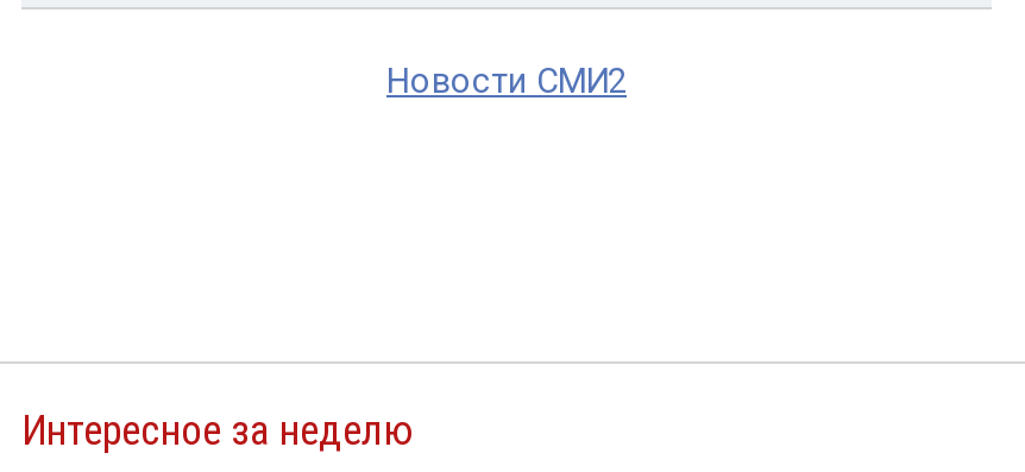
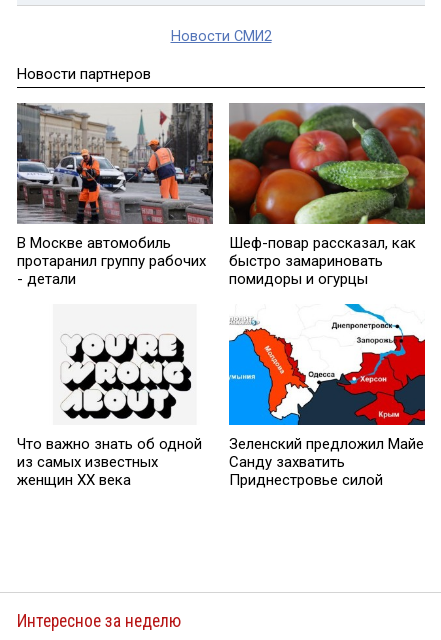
+ [image]
+ В Москве автомобиль
+ протаранил группу рабочих
+ - детали

+ Новости партнеров

+ [image]
+ Что важно знать об одной
+ из самых известных
+ женщин ХХ века

+ [image]
+ Шеф-повар рассказал, как
+ быстро замариновать
+ помидоры и огурцы

+ [image]
+ Зеленский предложил Майе
+ Санду захватить
+ Приднестровье силой
